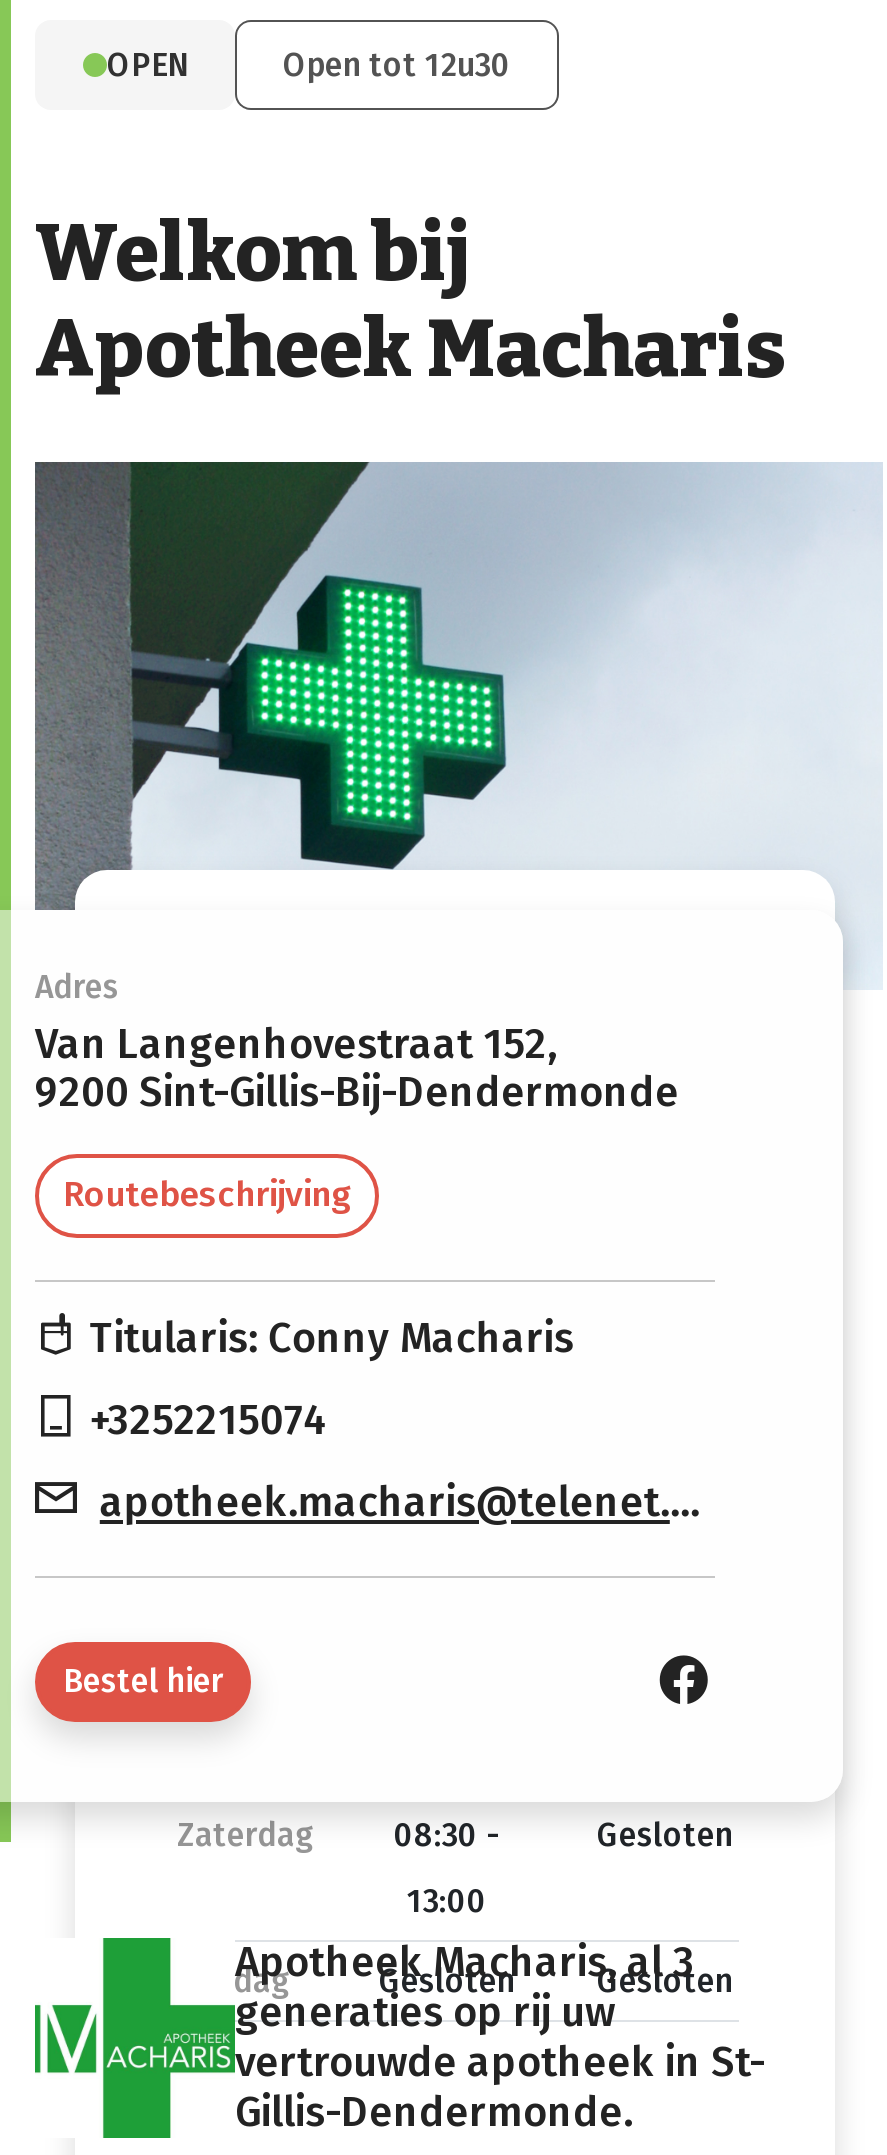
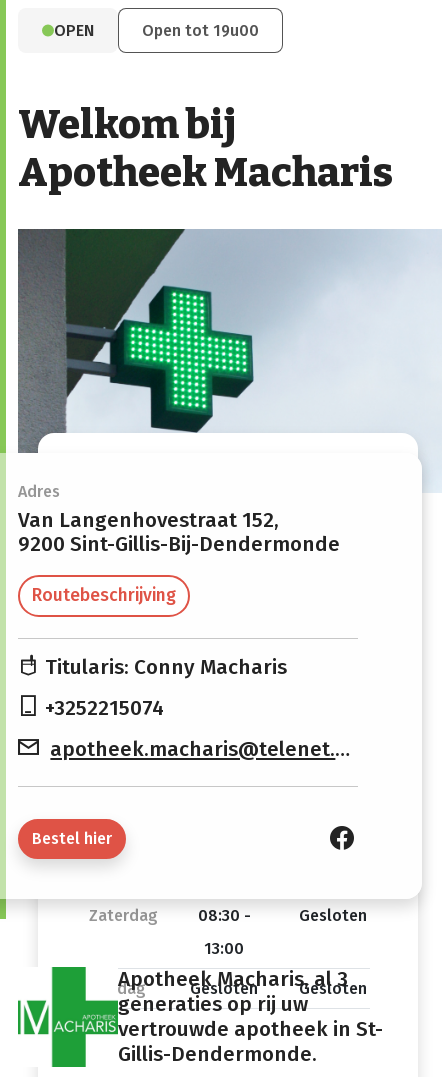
- Open tot 12u30
+ Open tot 19u00
